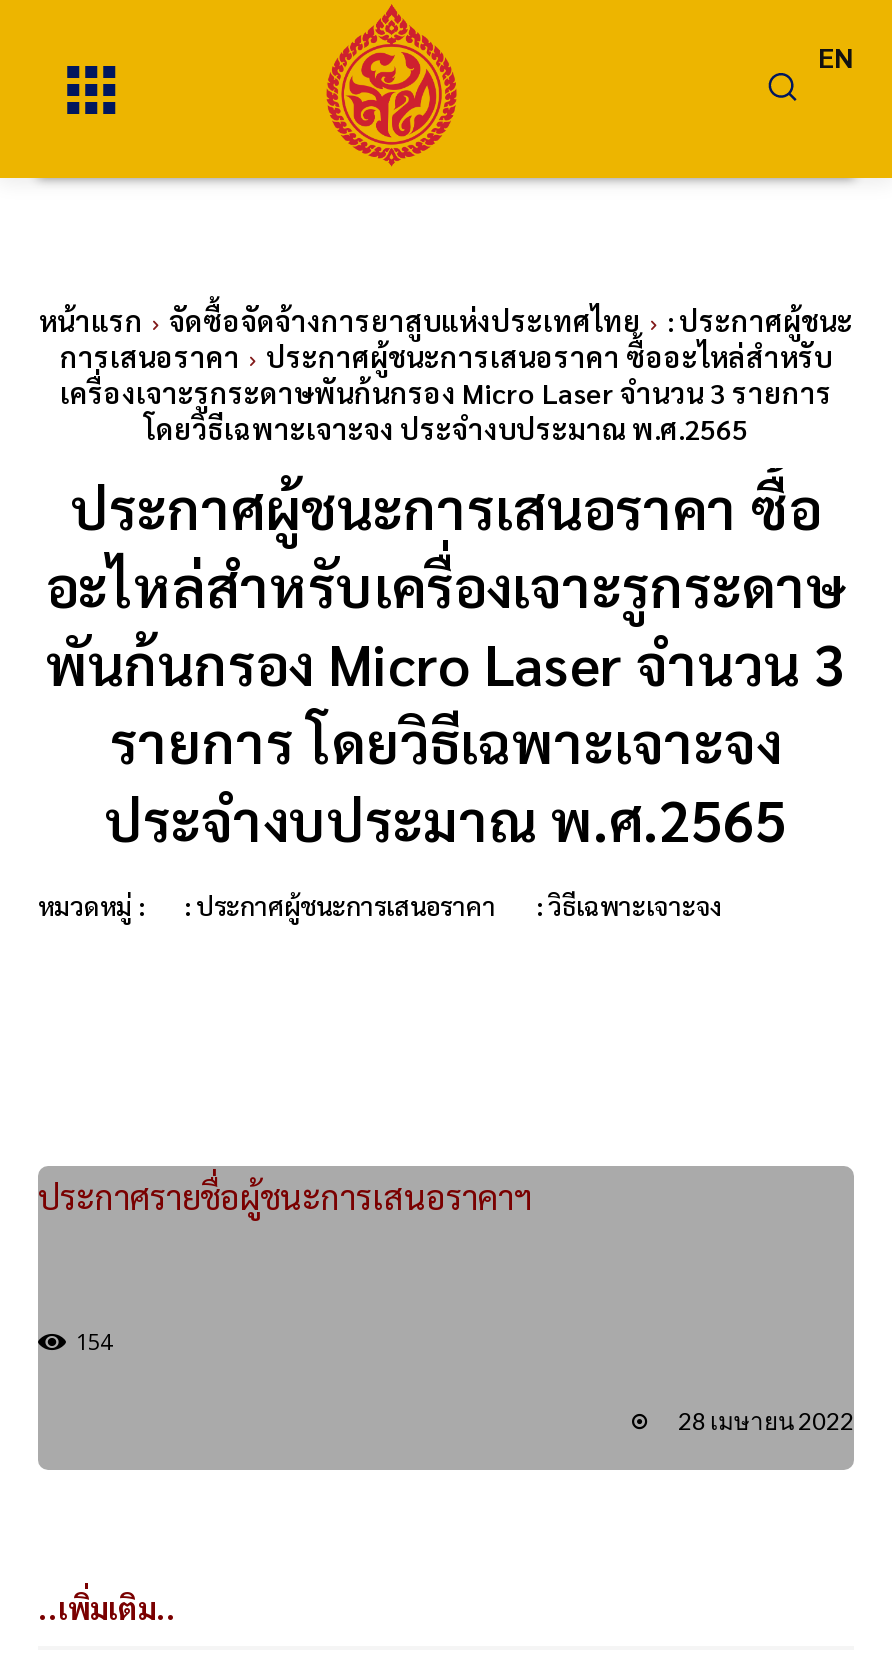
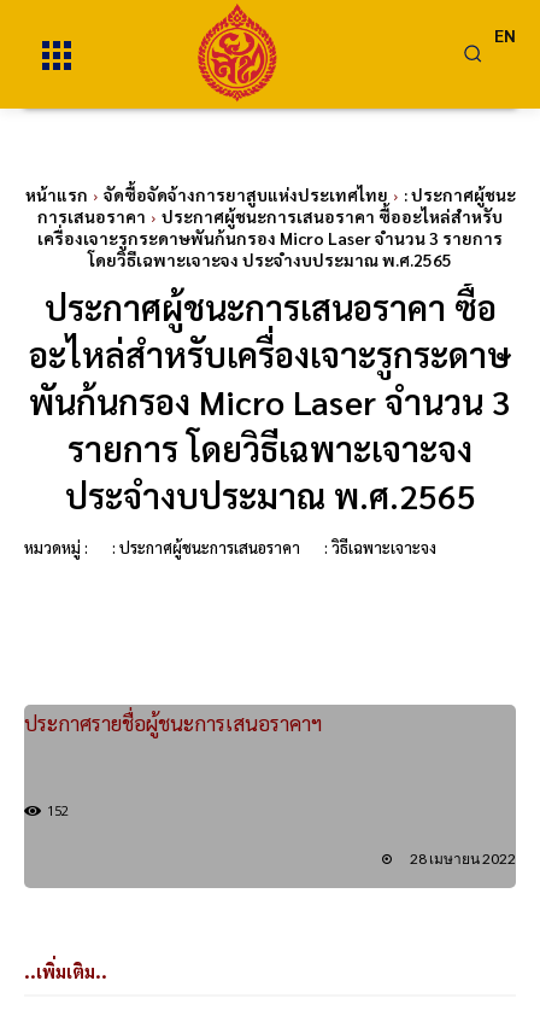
- 154
+ 152
